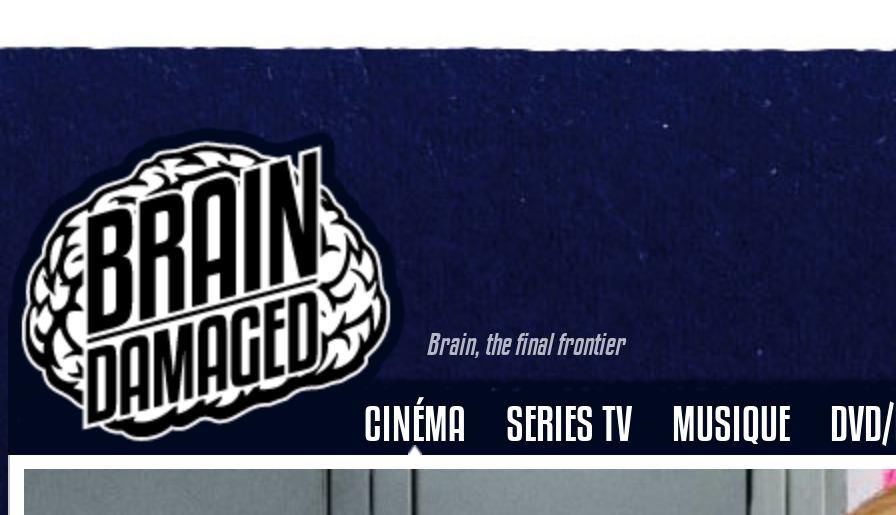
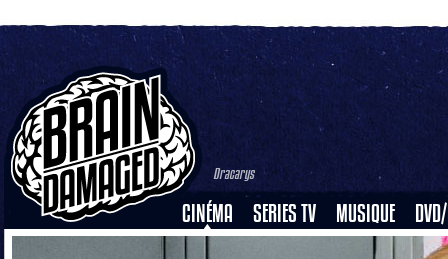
- Brain, the final frontier
+ Dracarys
